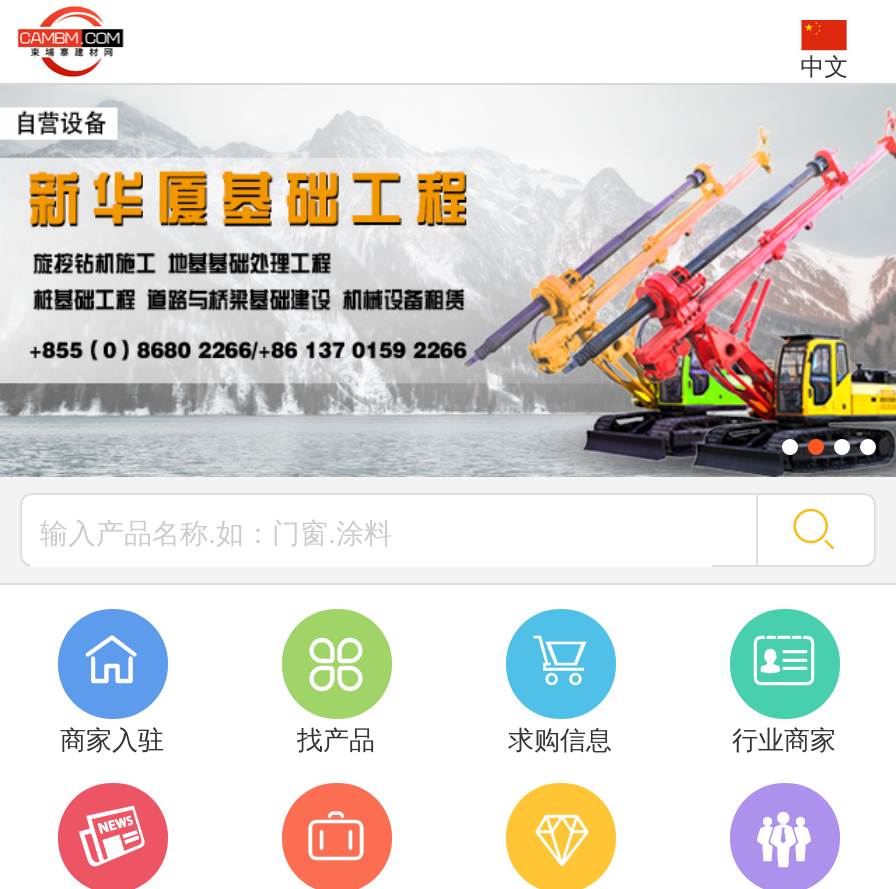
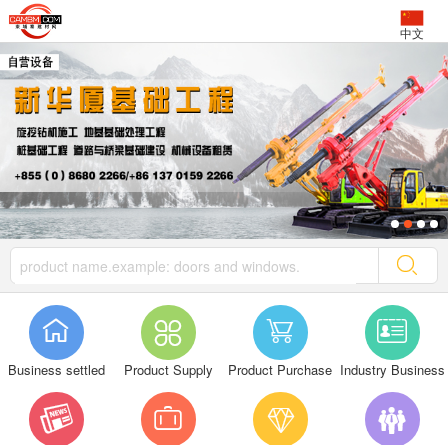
- 商家入驻
+ Business settled

- 找产品
+ Product Supply

- 求购信息
+ Product Purchase

- 行业商家
+ Industry Business
